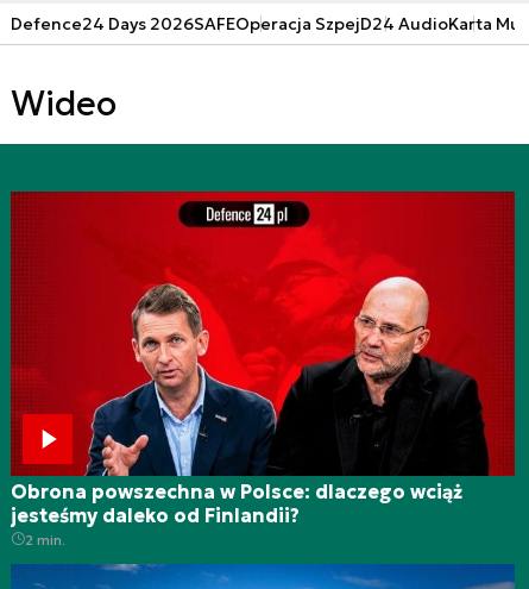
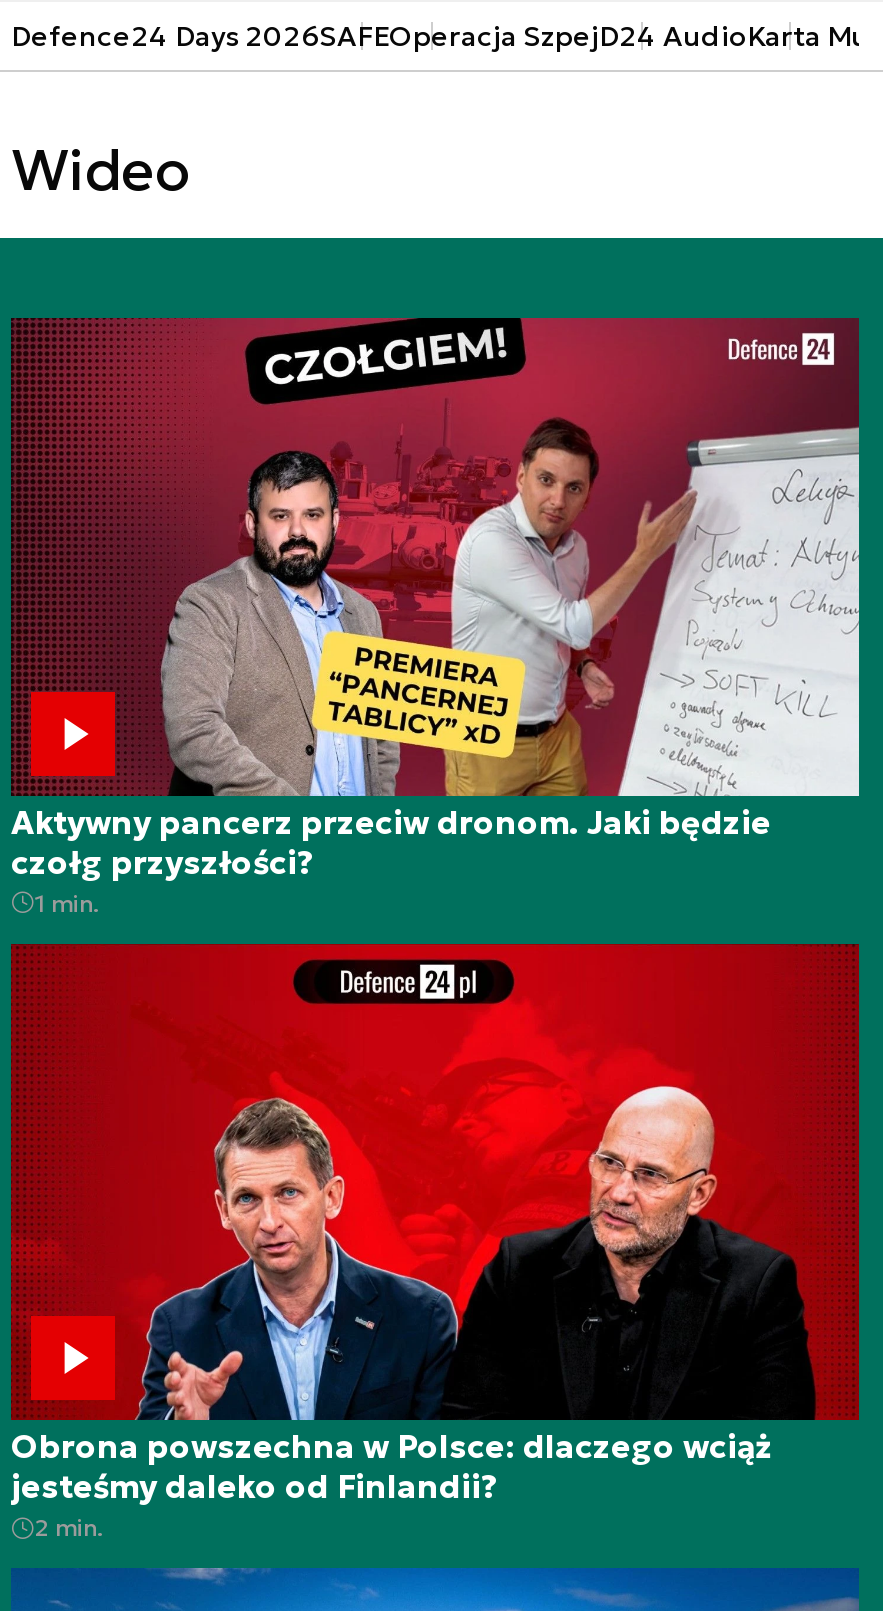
+ [image]
+ Aktywny pancerz przeciw dronom. Jaki będzie
+ czołg przyszłości?
+ 1 min.
